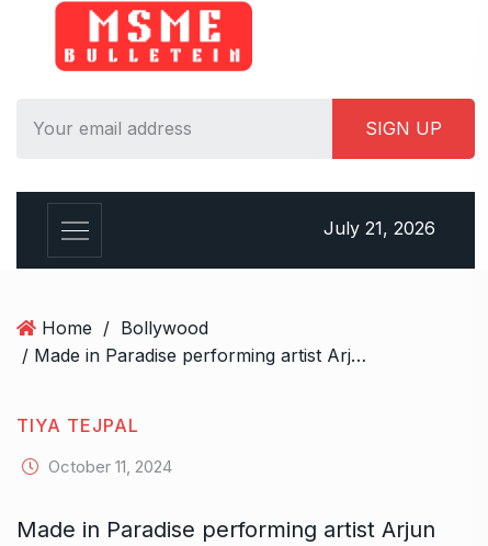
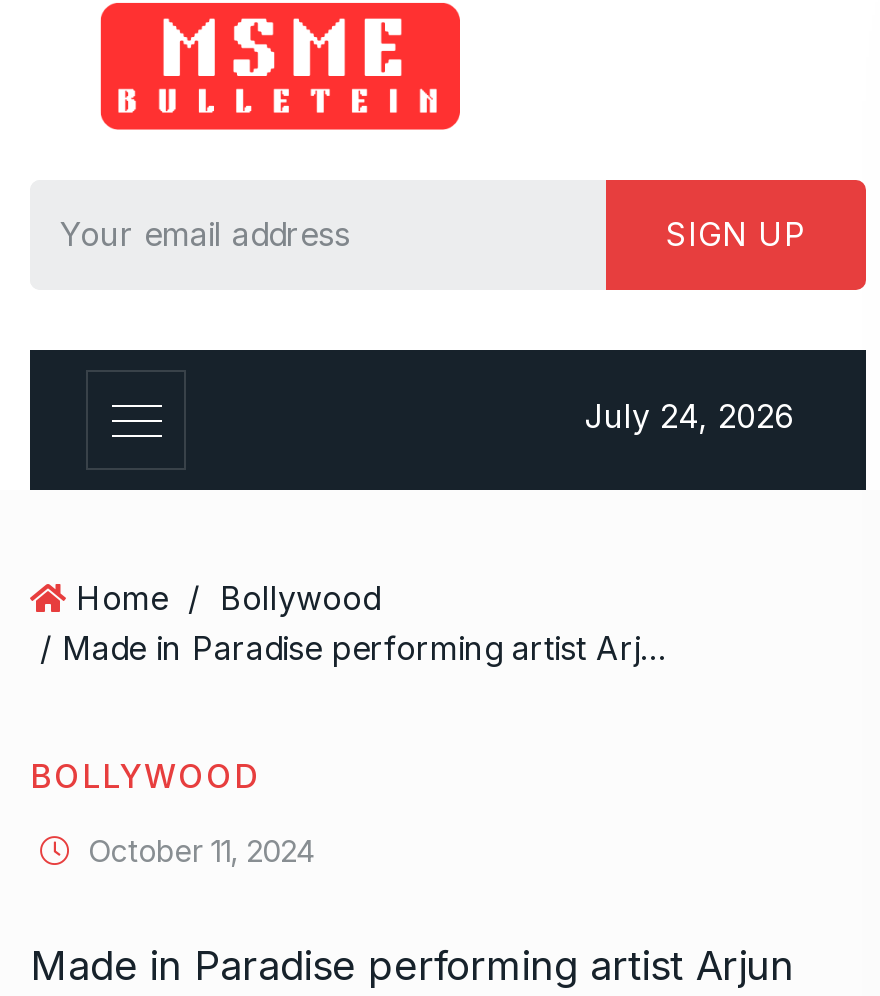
- July 21, 2026
+ July 24, 2026

- TIYA TEJPAL
+ BOLLYWOOD
